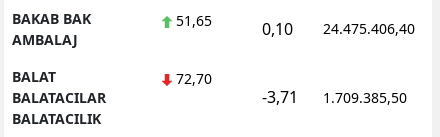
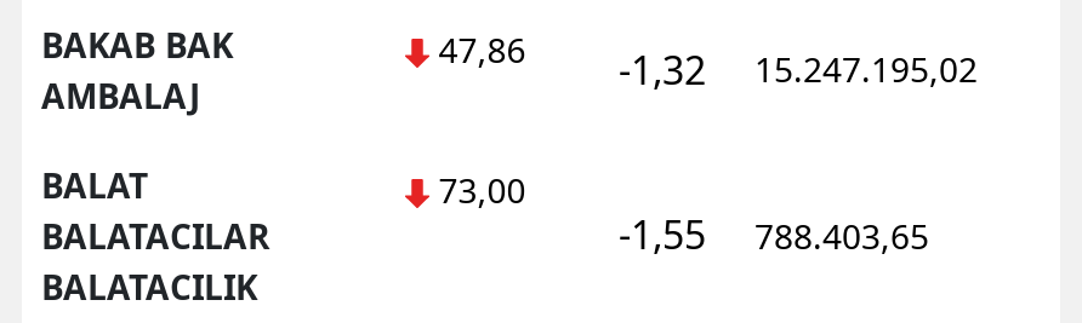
- 51,65
+ 47,86

- 0,10
+ -1,32

- 24.475.406,40
+ 15.247.195,02

- 72,70
+ 73,00

- -3,71
+ -1,55

- 1.709.385,50
+ 788.403,65
